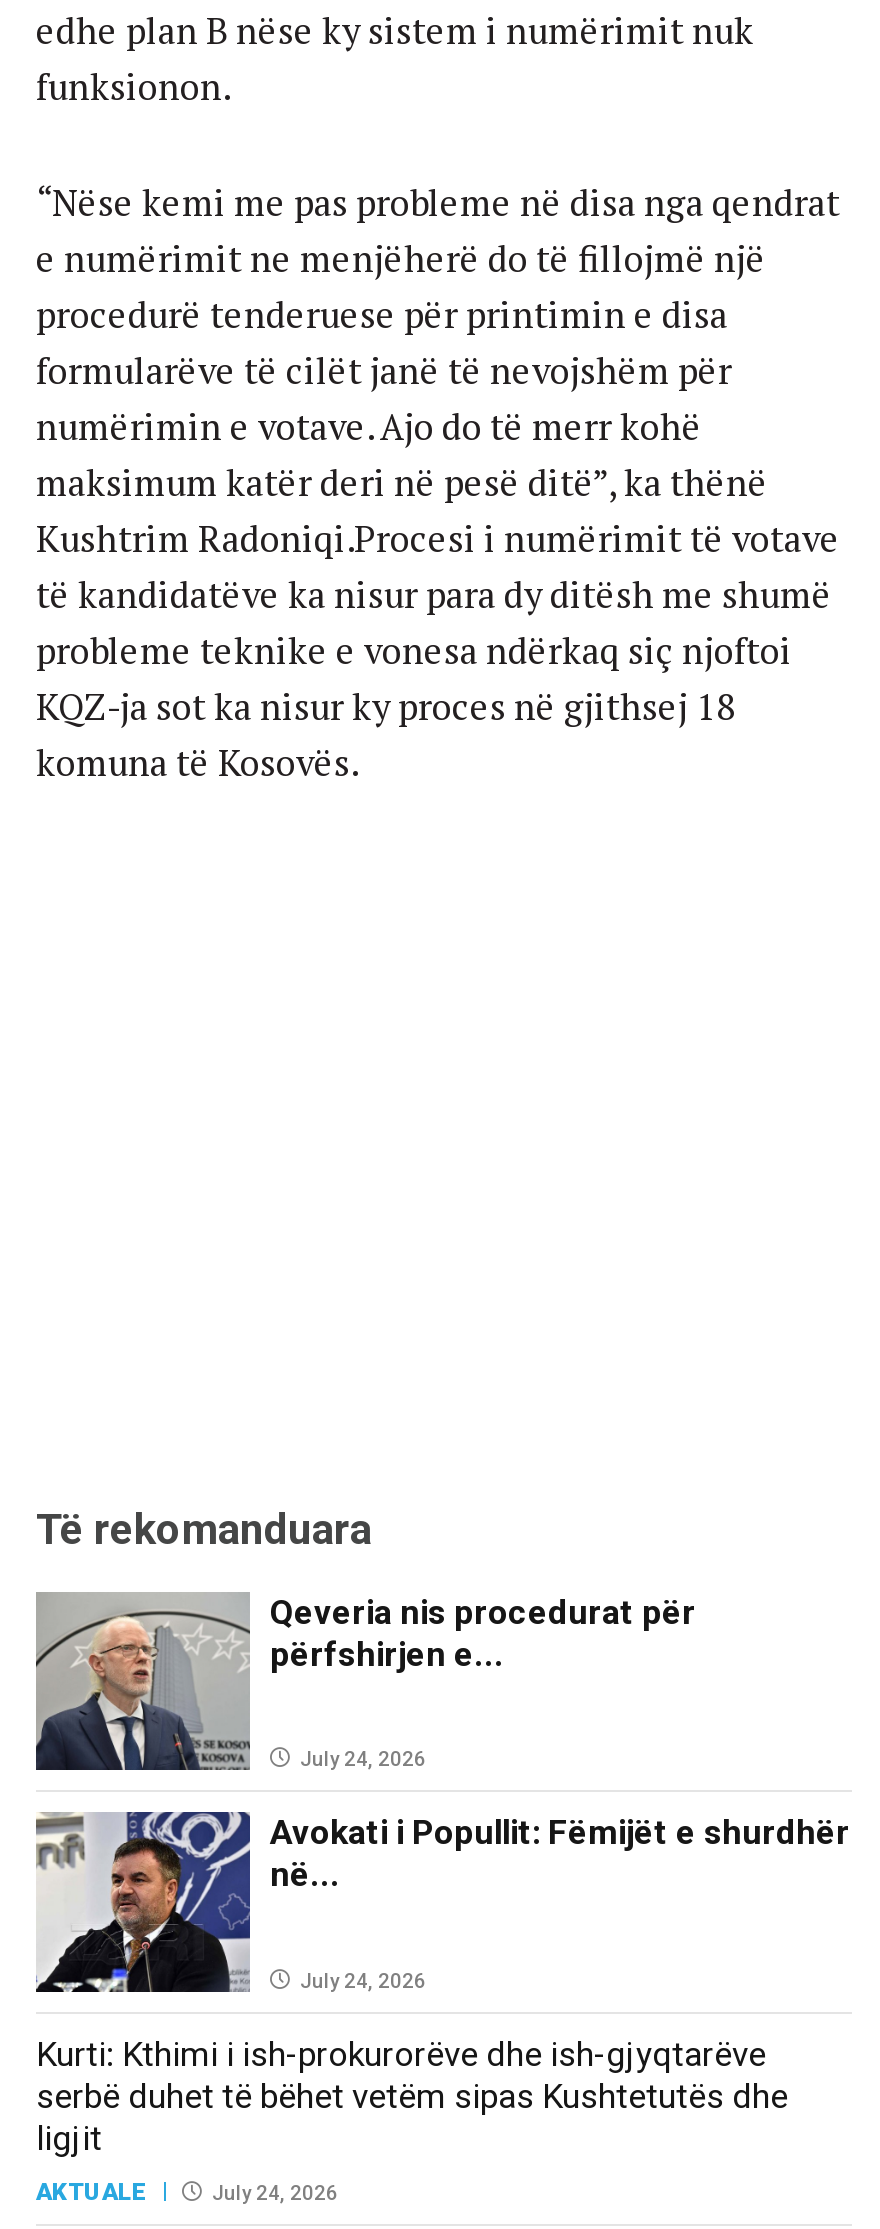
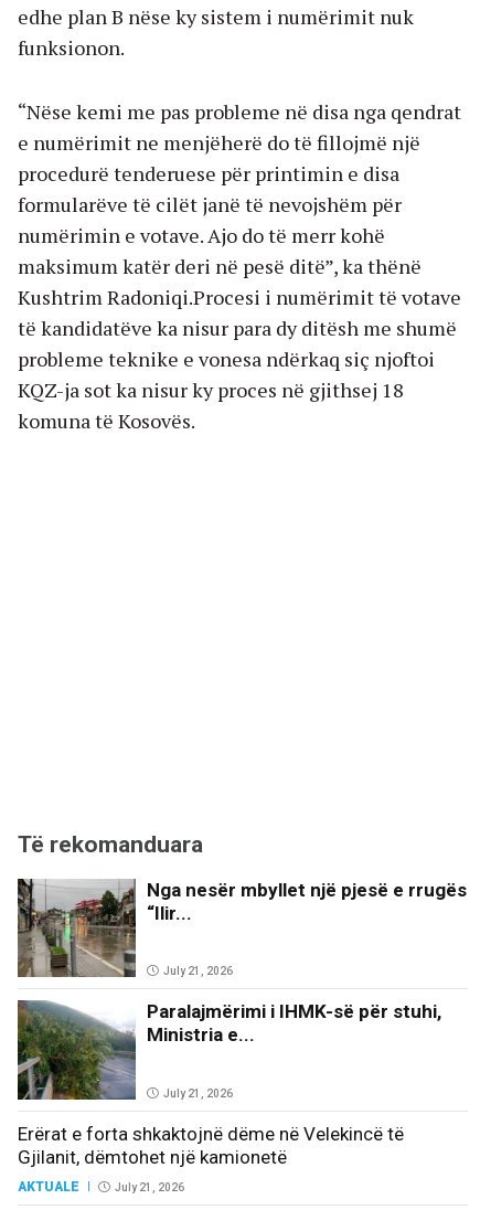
- [image]
- Qeveria nis procedurat për
- përfshirjen e...
+ [image]
+ Nga nesër mbyllet një pjesë e rrugës
+ “Ilir...

- July 24, 2026
+ July 21, 2026

- [image]
- Avokati i Popullit: Fëmijët e shurdhër
- në...
+ [image]
+ Paralajmërimi i IHMK-së për stuhi,
+ Ministria e...

- July 24, 2026
+ July 21, 2026

- Kurti: Kthimi i ish-prokurorëve dhe ish-gjyqtarëve
- serbë duhet të bëhet vetëm sipas Kushtetutës dhe
- ligjit
+ Erërat e forta shkaktojnë dëme në Velekincë të
+ Gjilanit, dëmtohet një kamionetë

- July 24, 2026
+ July 21, 2026
